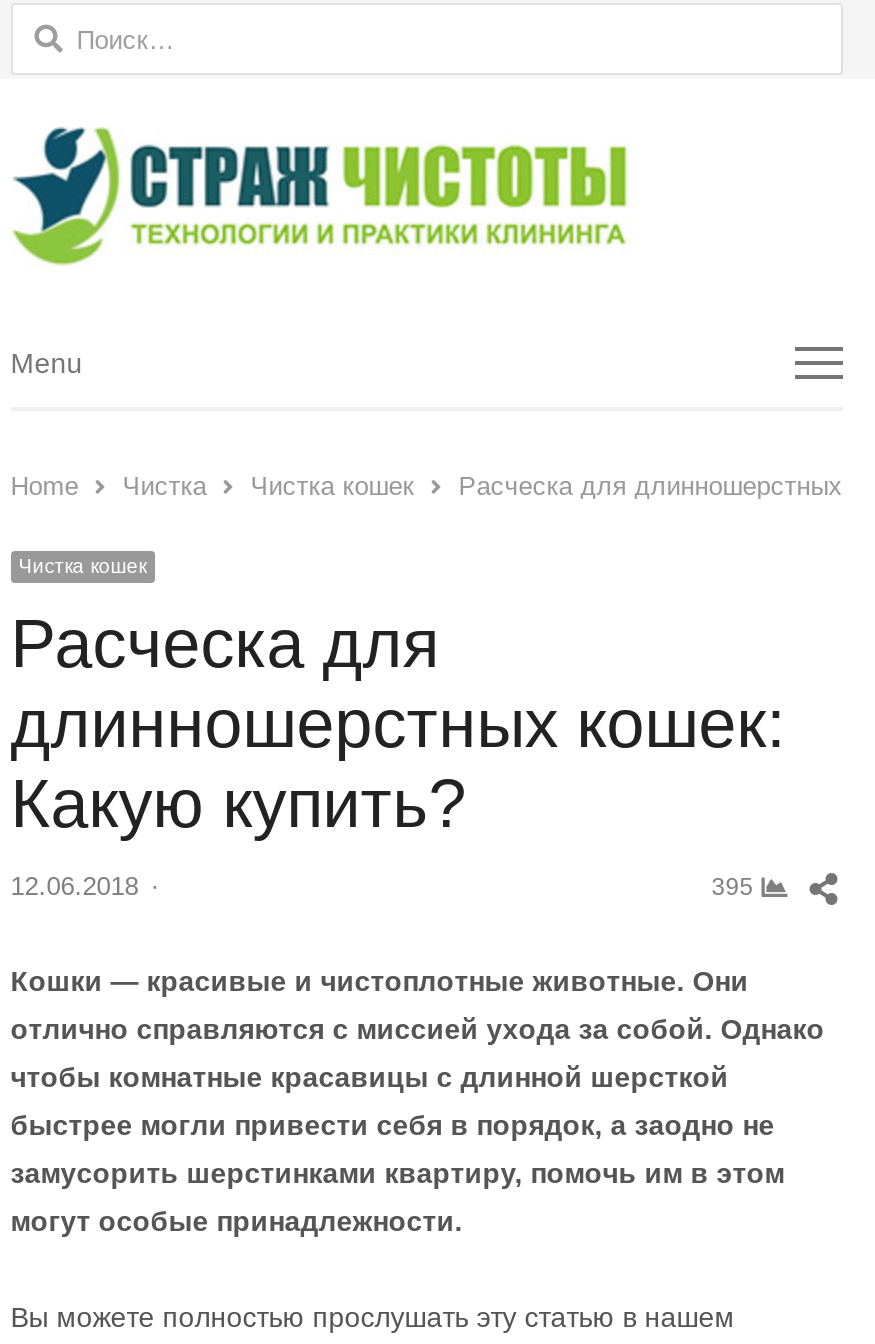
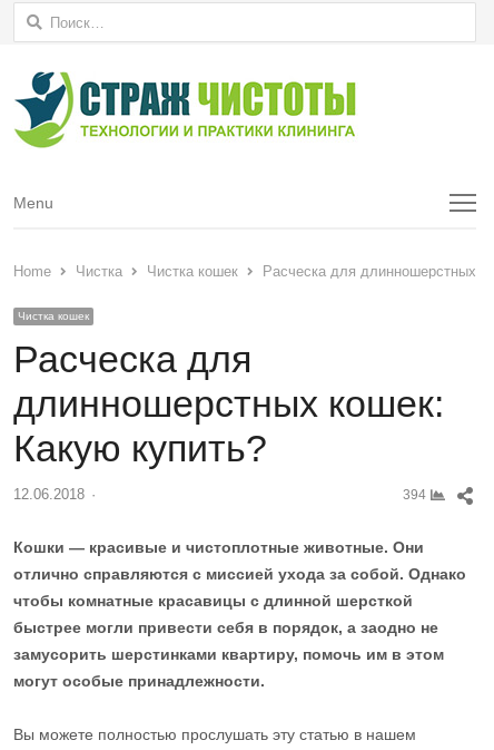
- 395
+ 394
